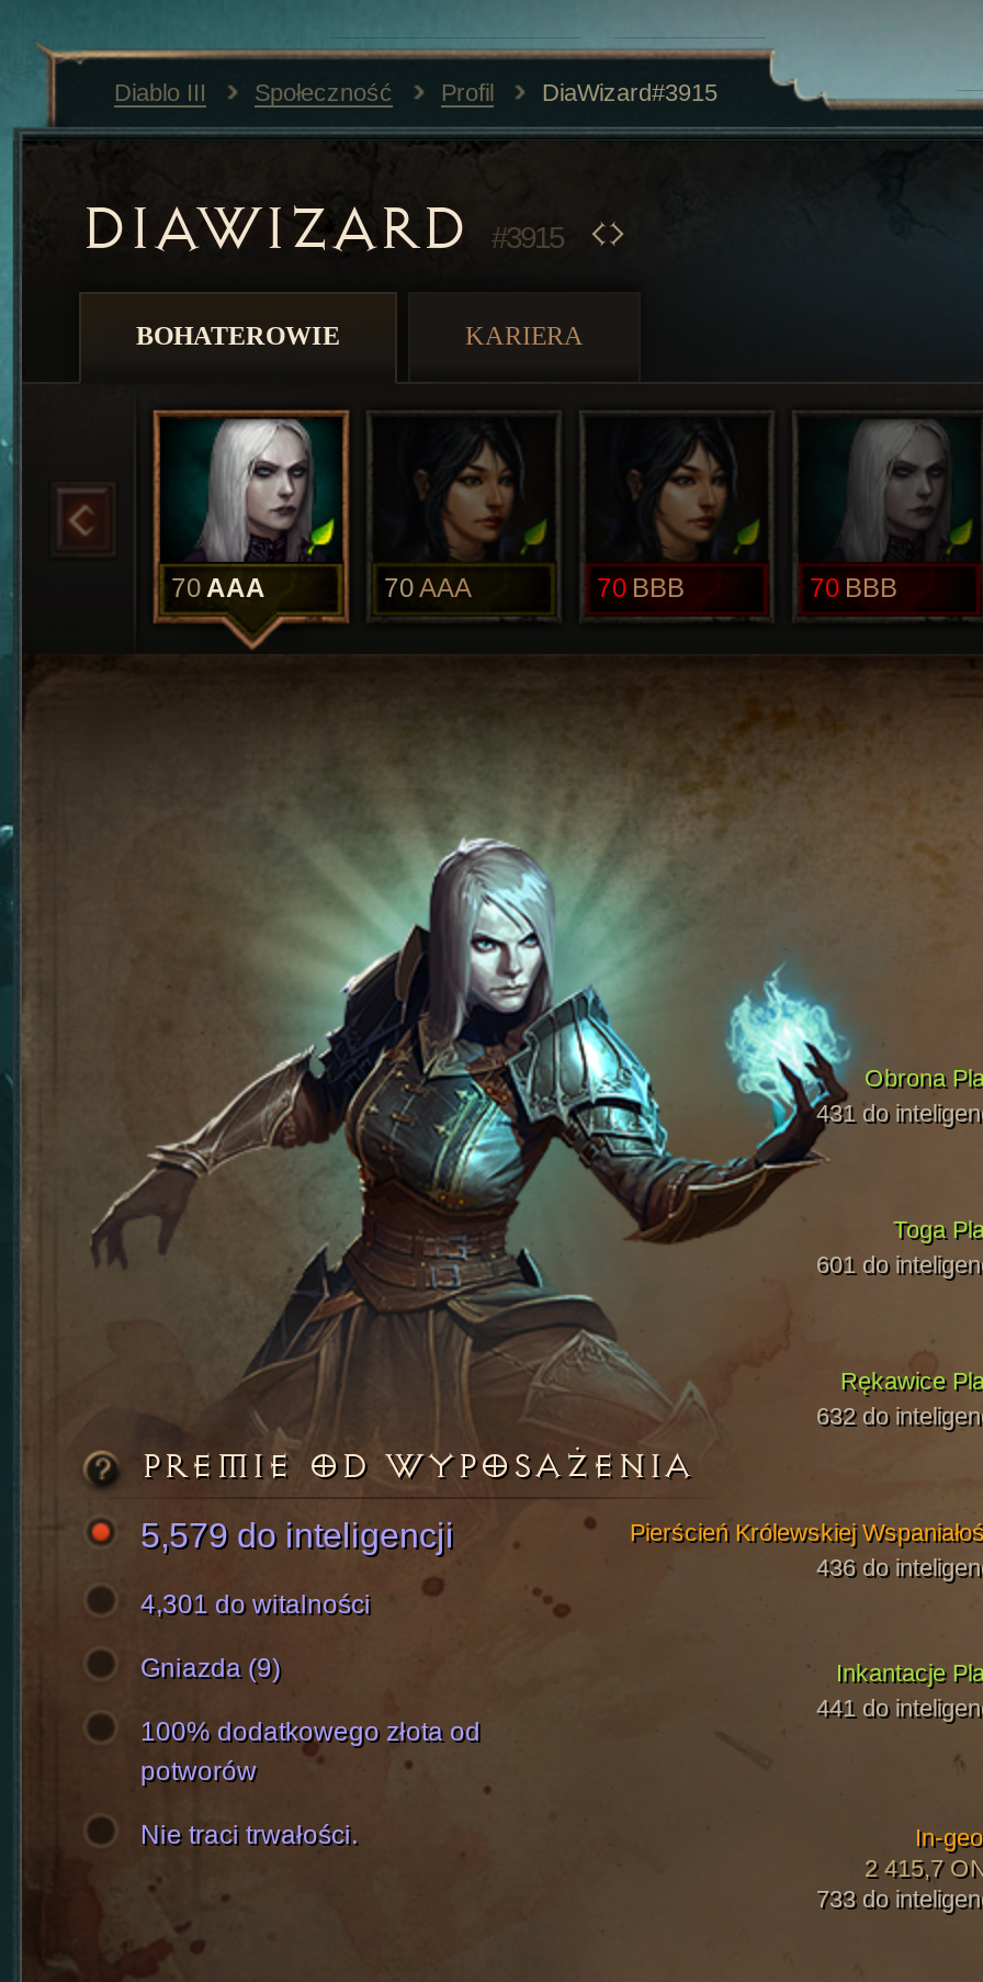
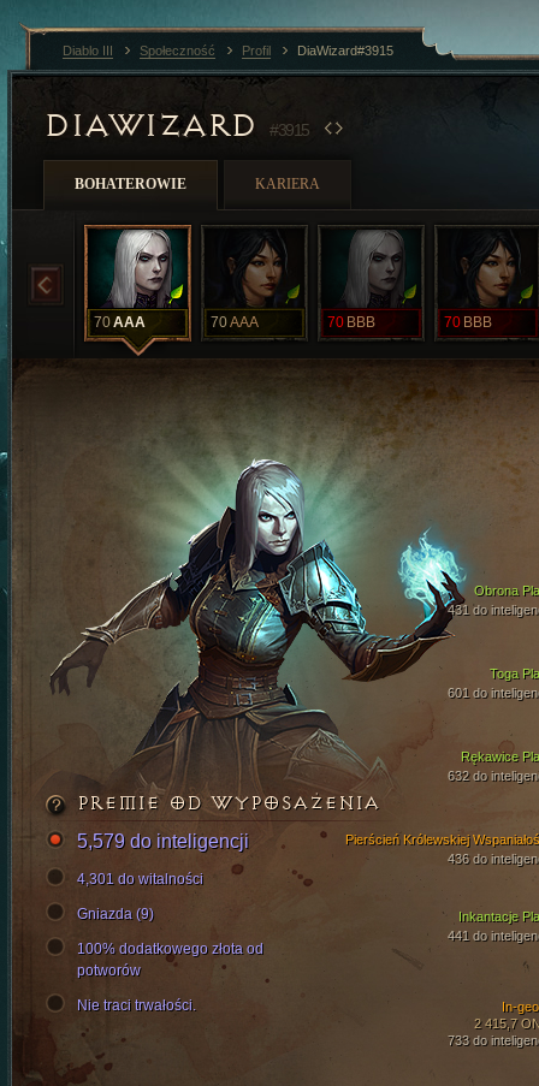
- [image]
+ [image]

- [image]
+ [image]
